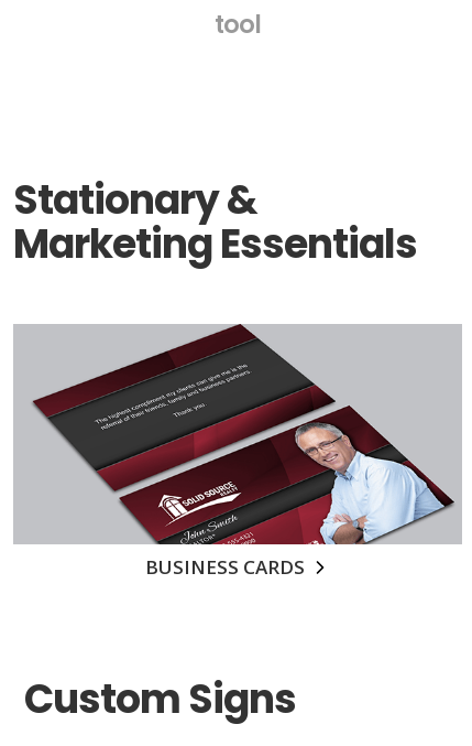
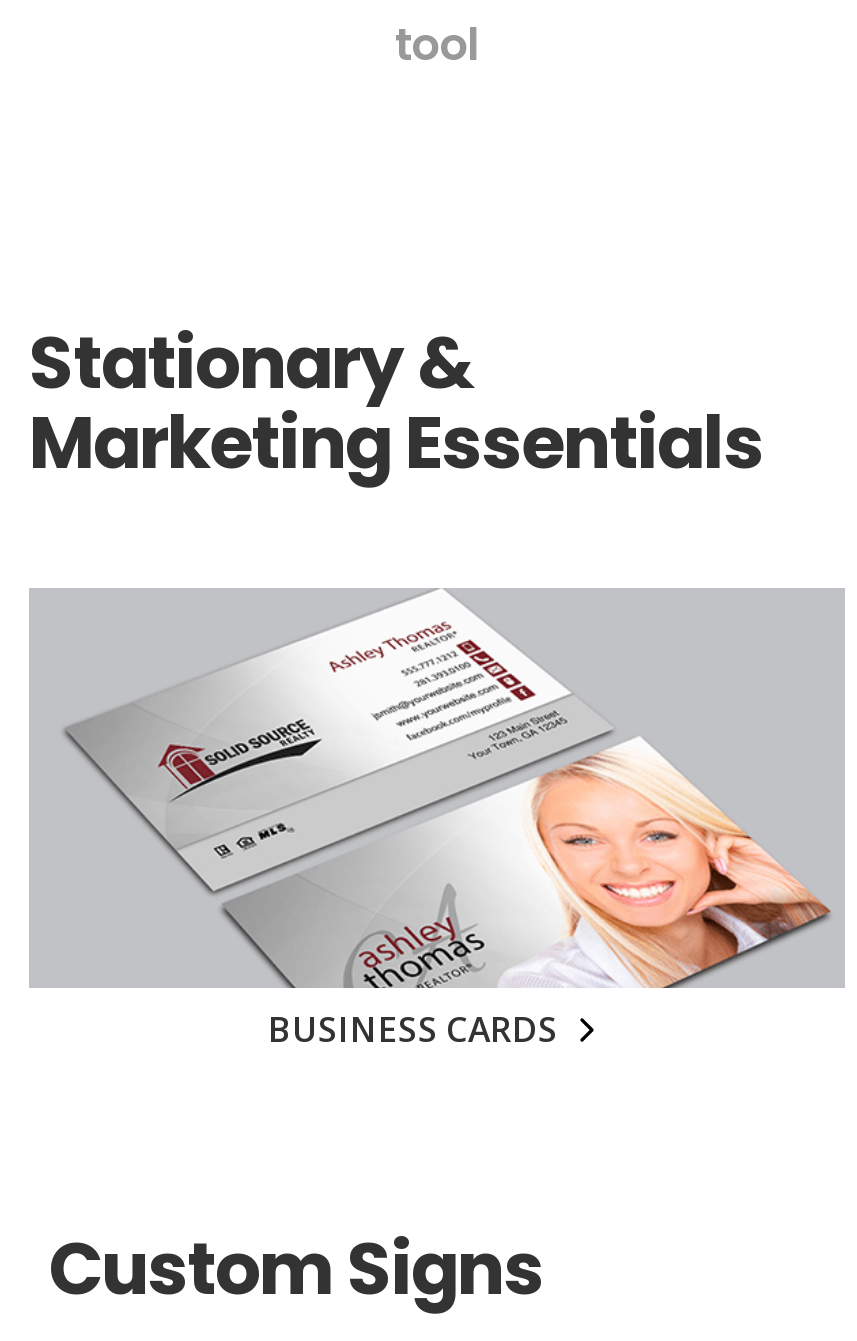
- [image]
+ [image]
